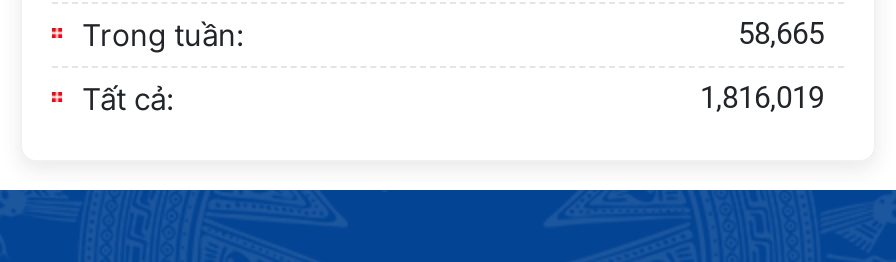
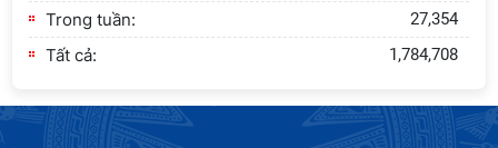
- 58,665
+ 27,354

- 1,816,019
+ 1,784,708
